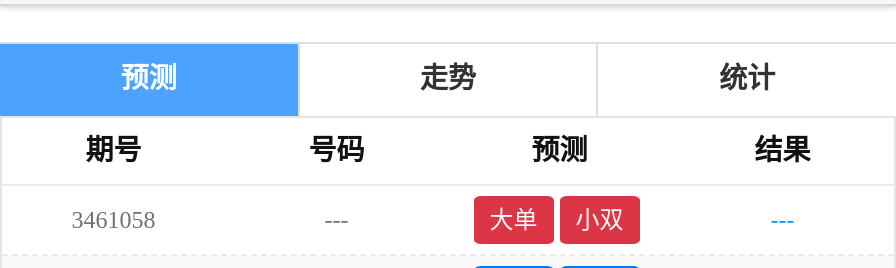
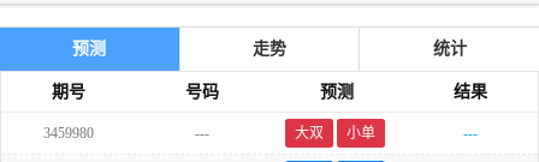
- 3461058
+ 3459980

- 大单
+ 大双

- 小双
+ 小单
